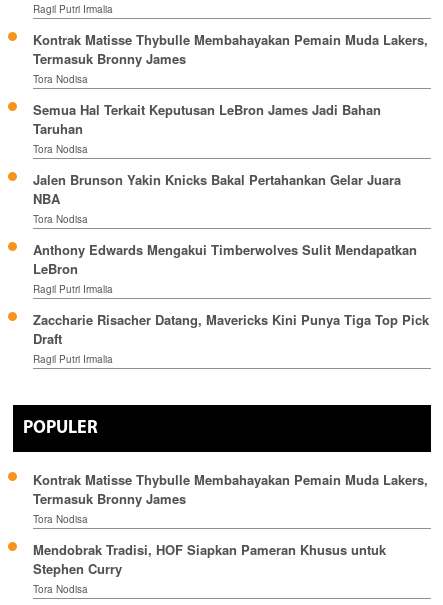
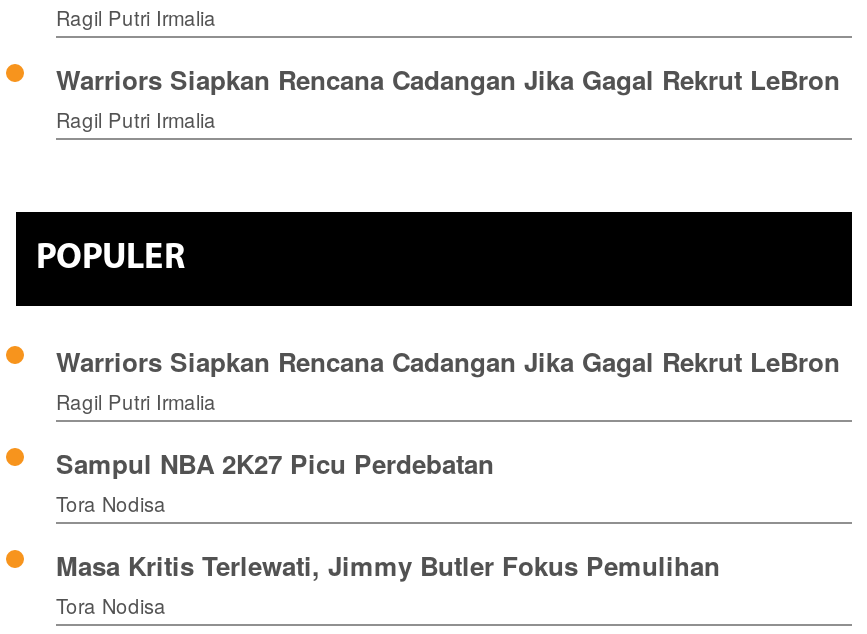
- Kontrak Matisse Thybulle Membahayakan Pemain Muda Lakers,
- Termasuk Bronny James
- Tora Nodisa
- Semua Hal Terkait Keputusan LeBron James Jadi Bahan
- Taruhan
- Tora Nodisa
- Jalen Brunson Yakin Knicks Bakal Pertahankan Gelar Juara
- NBA
- Tora Nodisa
- Anthony Edwards Mengakui Timberwolves Sulit Mendapatkan
- LeBron
- Ragil Putri Irmalia
- Zaccharie Risacher Datang, Mavericks Kini Punya Tiga Top Pick
- Draft
+ Warriors Siapkan Rencana Cadangan Jika Gagal Rekrut LeBron

- Kontrak Matisse Thybulle Membahayakan Pemain Muda Lakers,
- Termasuk Bronny James
+ Warriors Siapkan Rencana Cadangan Jika Gagal Rekrut LeBron
+ Ragil Putri Irmalia
+ Sampul NBA 2K27 Picu Perdebatan

- Mendobrak Tradisi, HOF Siapkan Pameran Khusus untuk
- Stephen Curry
+ Masa Kritis Terlewati, Jimmy Butler Fokus Pemulihan
